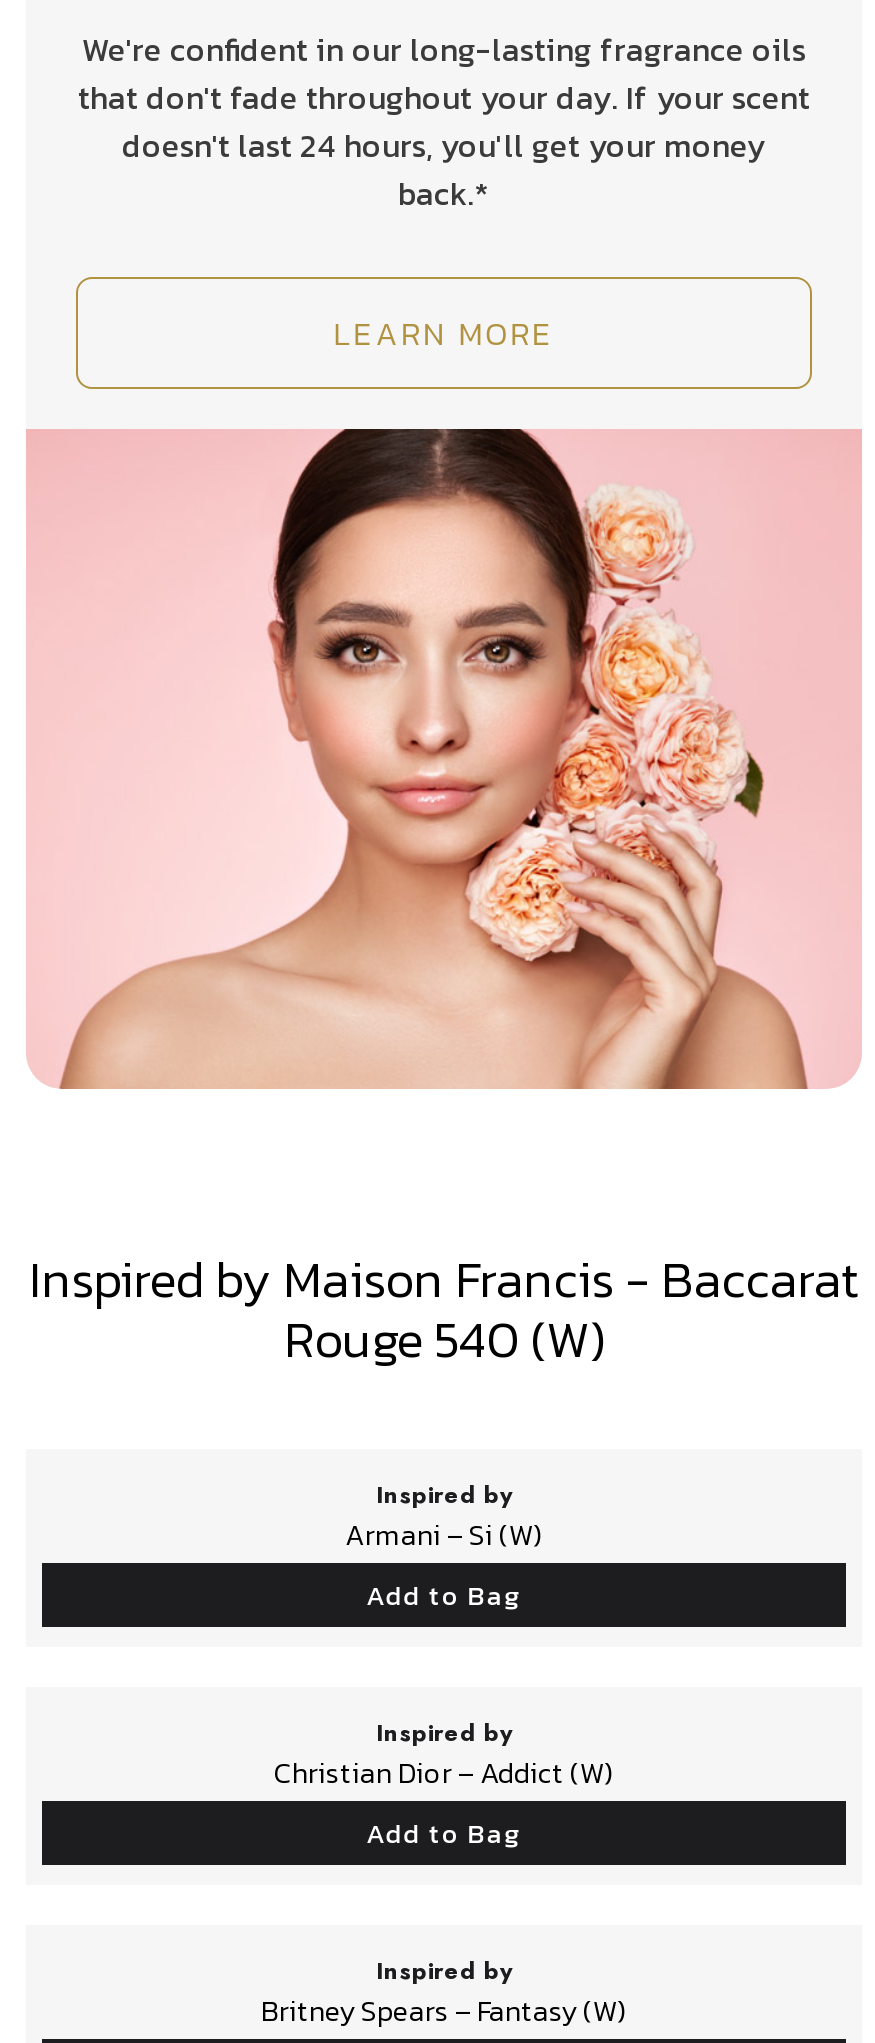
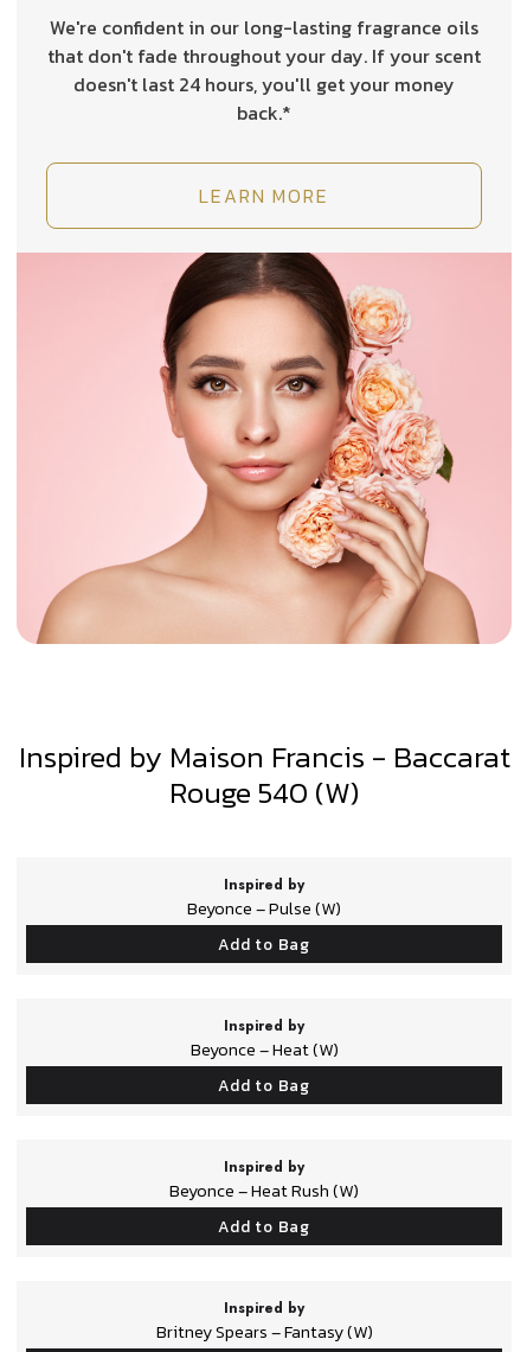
- Armani – Si (W)
+ Beyonce – Pulse (W)

- Christian Dior – Addict (W)
+ Beyonce – Heat (W)
+ Add to Bag
+ Inspired by
+ Beyonce – Heat Rush (W)
